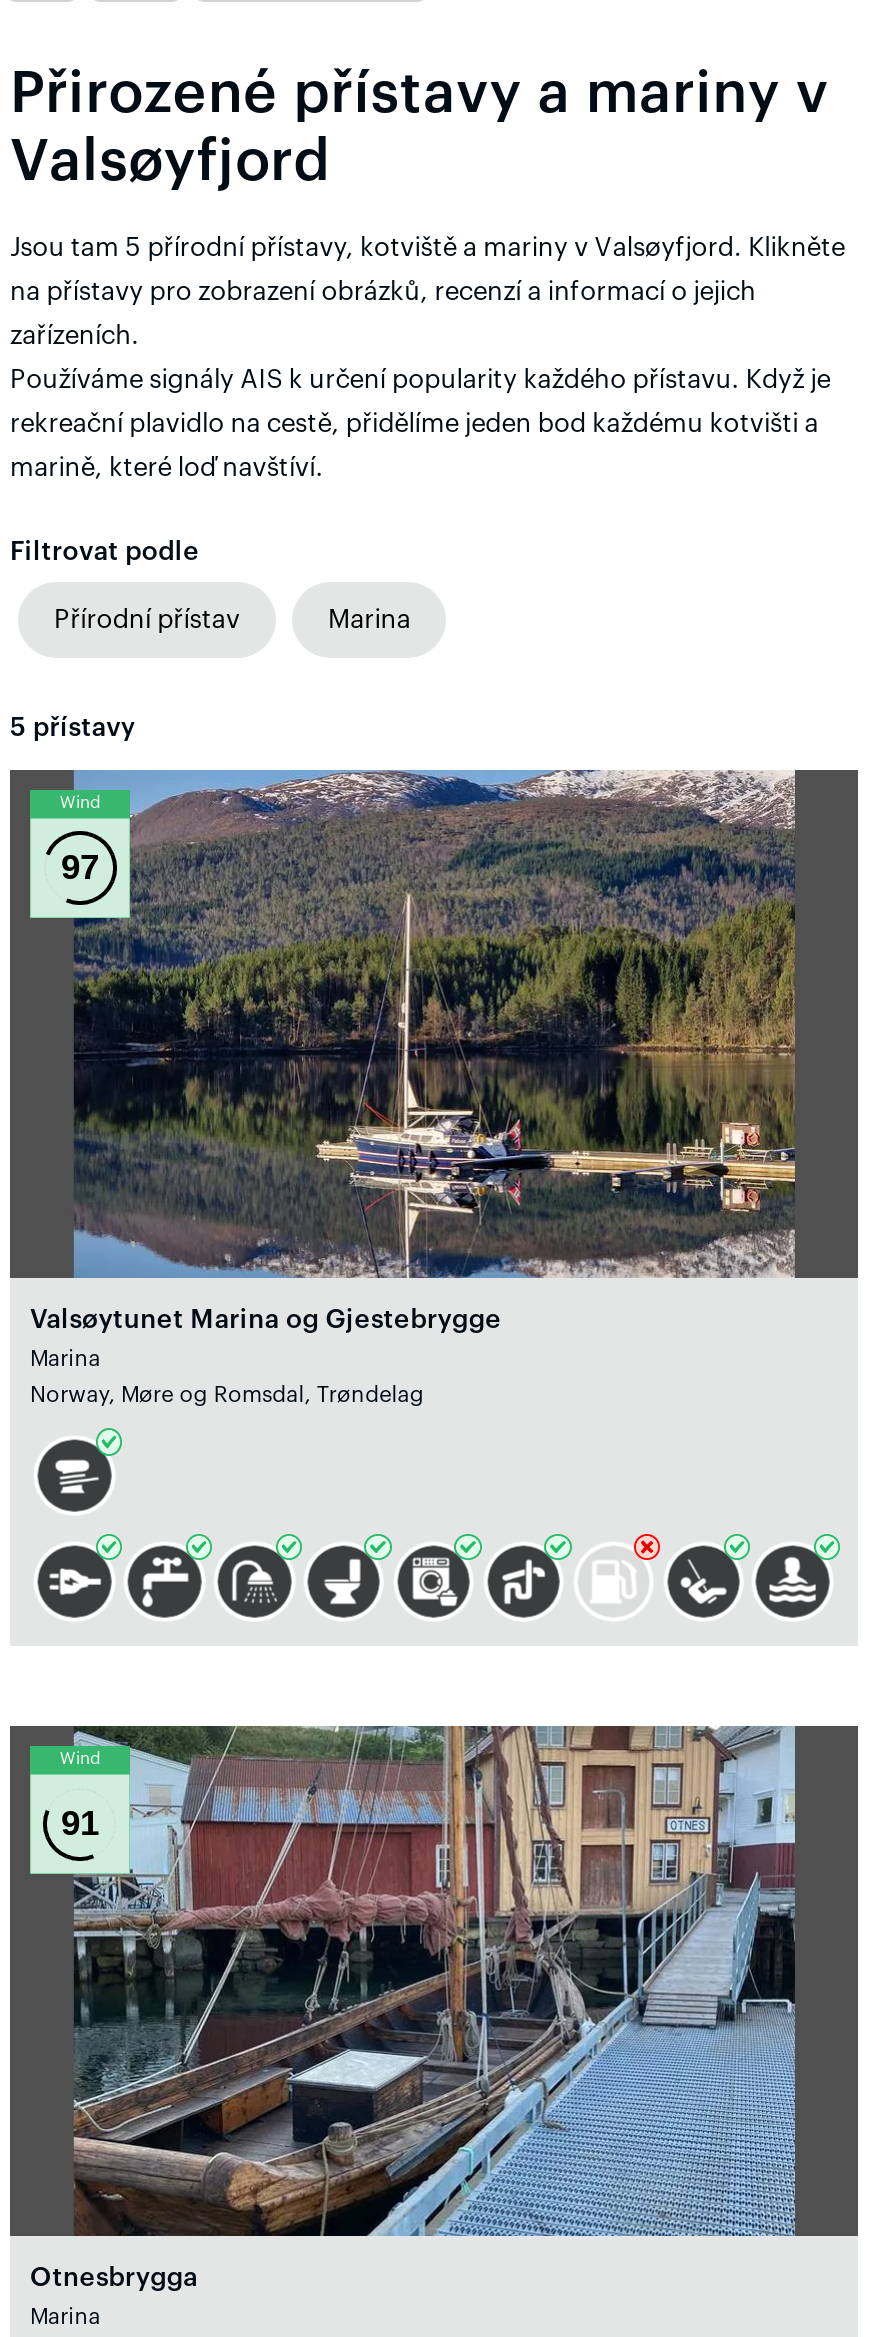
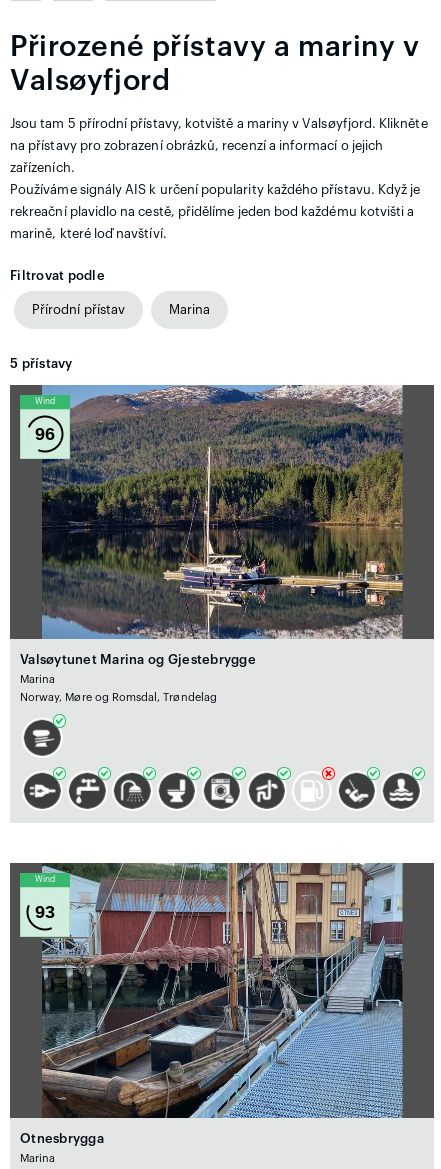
- 97
+ 96

- 91
+ 93
